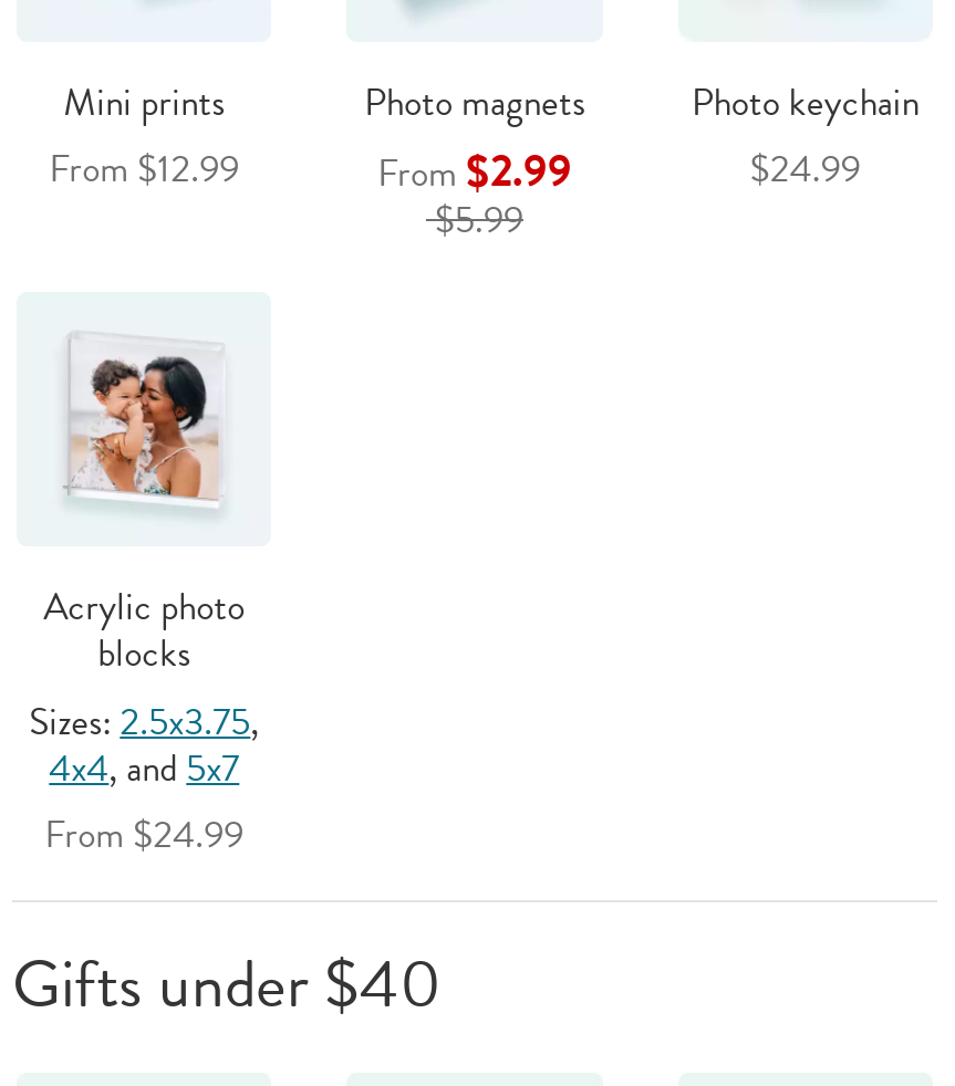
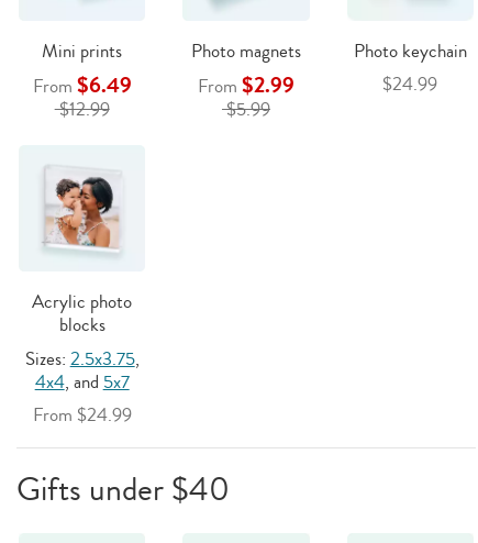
- From $12.99
+ From $6.49
+ $12.99
